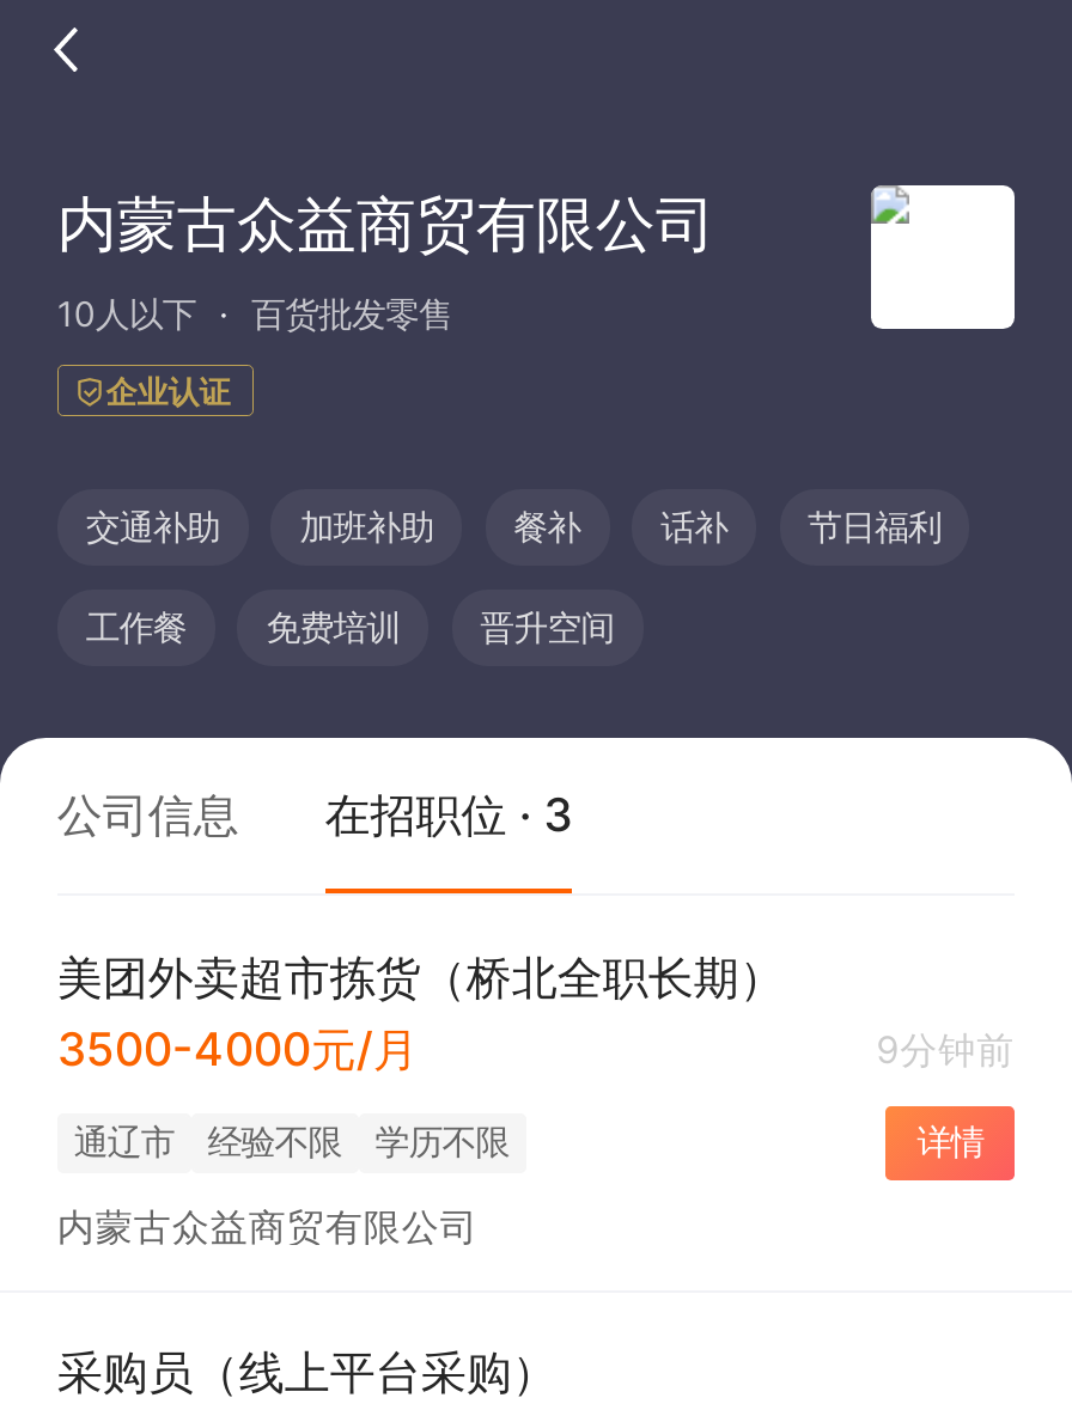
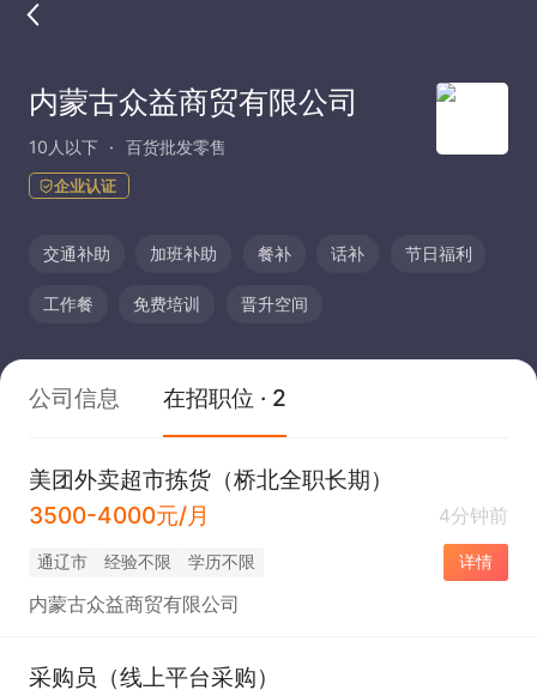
- 公司信息 在招职位 · 3
+ 公司信息 在招职位 · 2

- 9分钟前
+ 4分钟前
